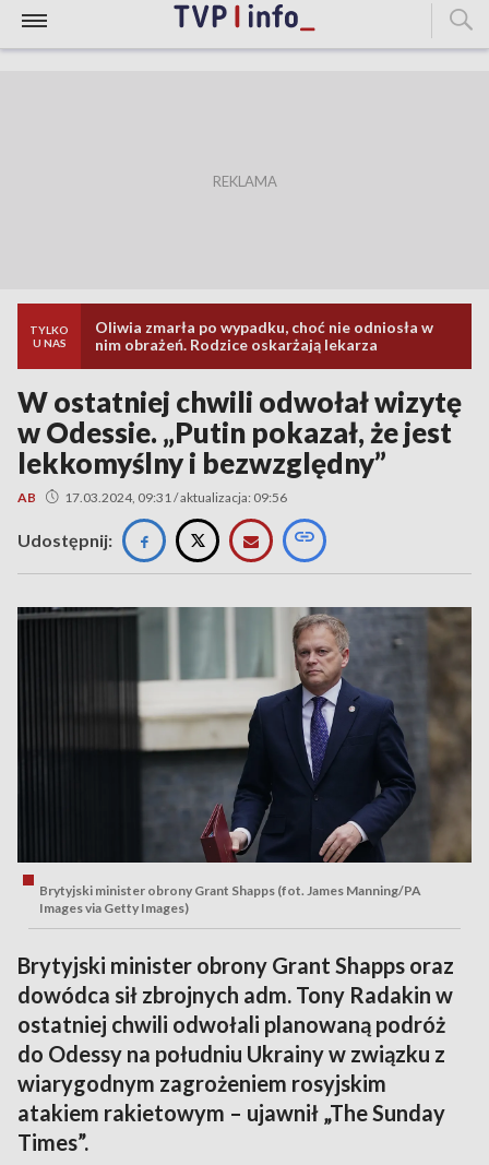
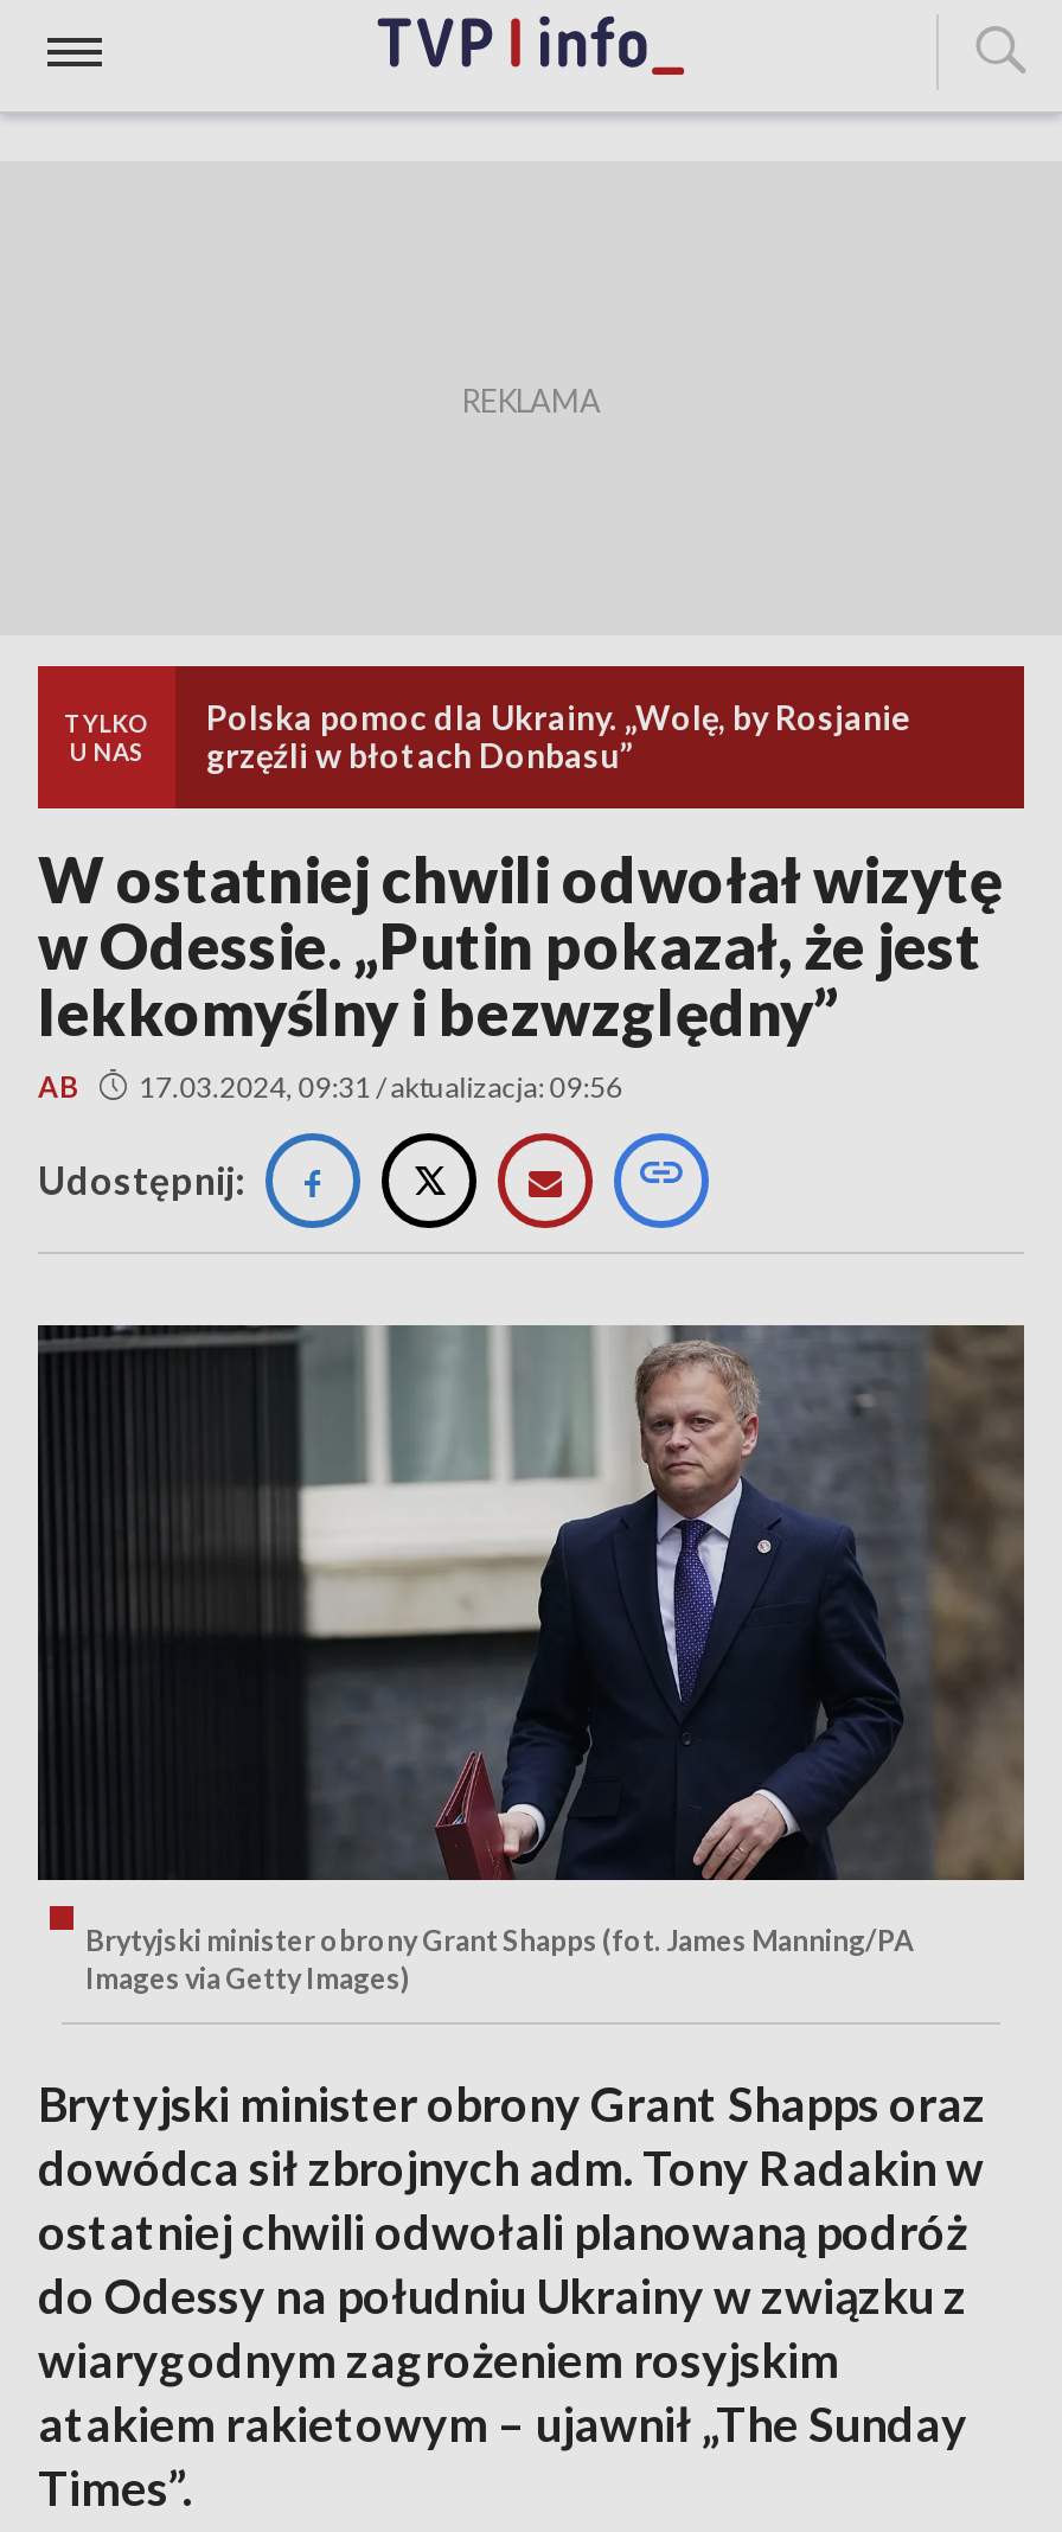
- Oliwia zmarła po wypadku, choć nie odniosła w
- nim obrażeń. Rodzice oskarżają lekarza
+ Polska pomoc dla Ukrainy. „Wolę, by Rosjanie
+ grzęźli w błotach Donbasu”
